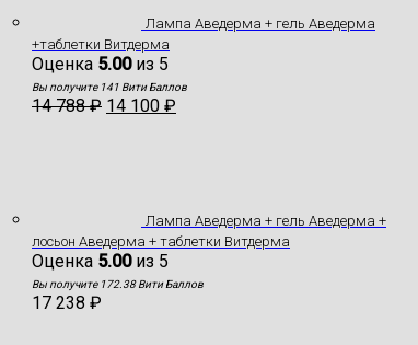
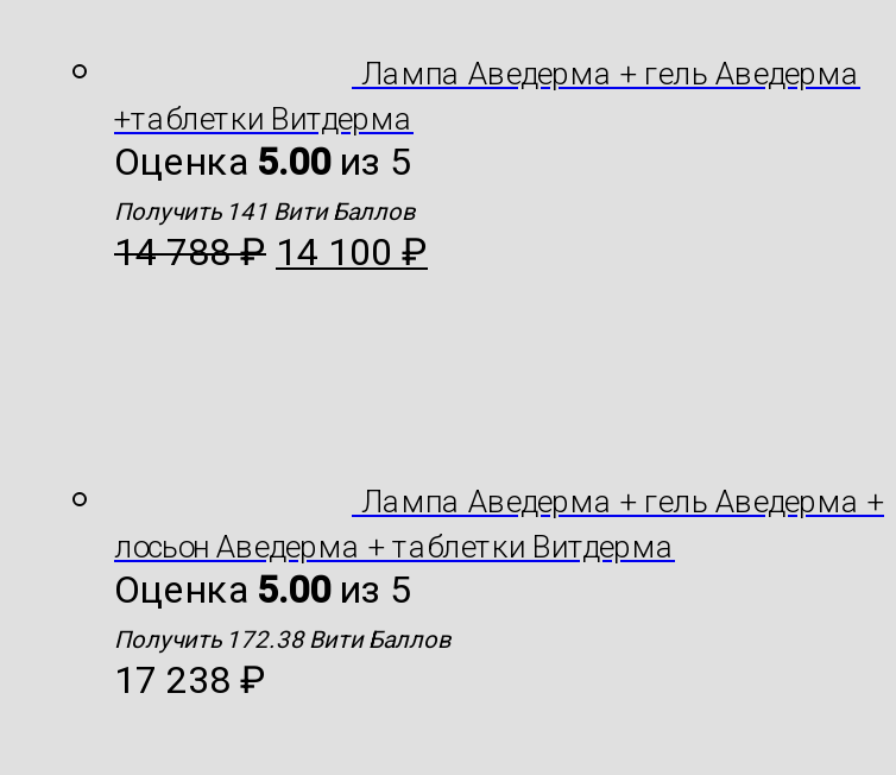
- Вы получите 141 Вити Баллов
+ Получить 141 Вити Баллов

- Вы получите 172.38 Вити Баллов
+ Получить 172.38 Вити Баллов
